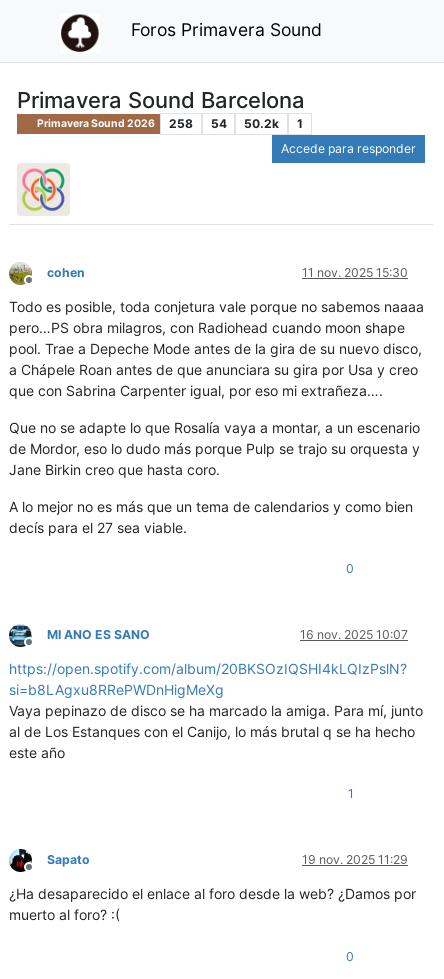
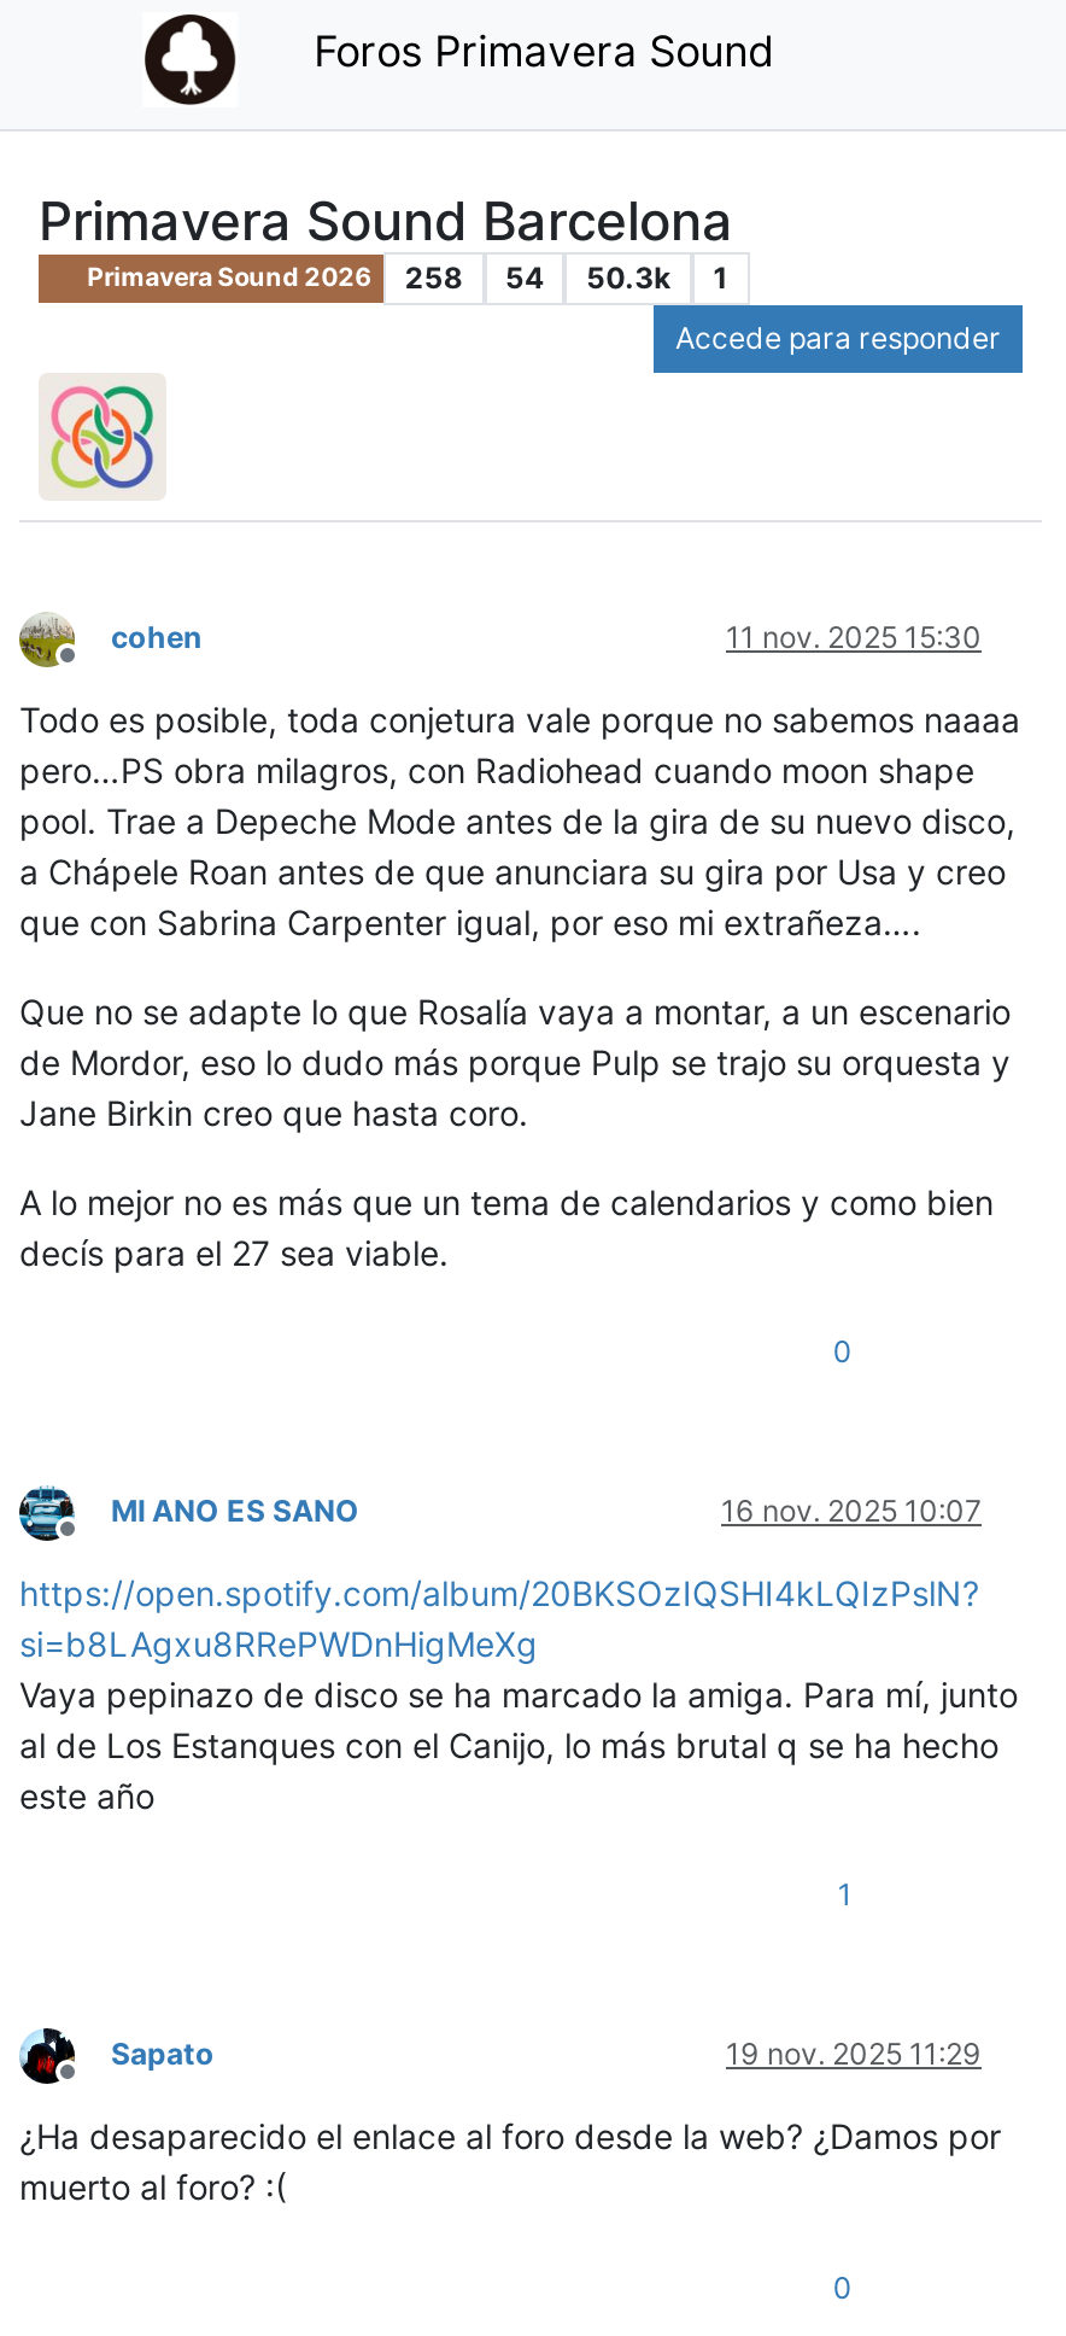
- Primavera Sound 2026 258 54 50.2k 1
+ Primavera Sound 2026 258 54 50.3k 1
